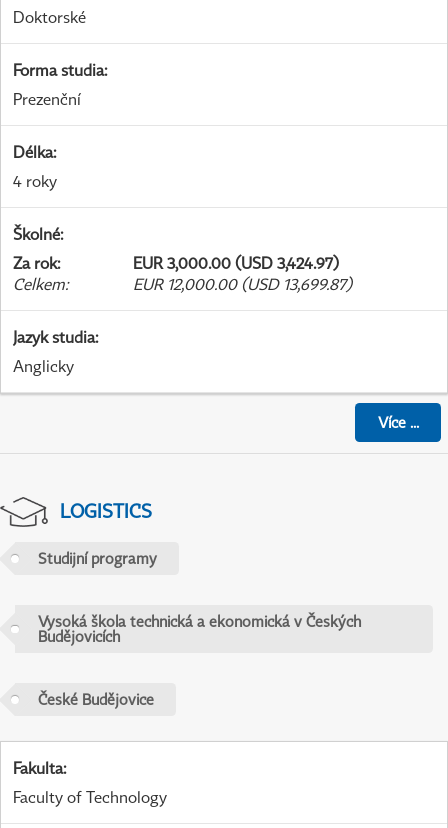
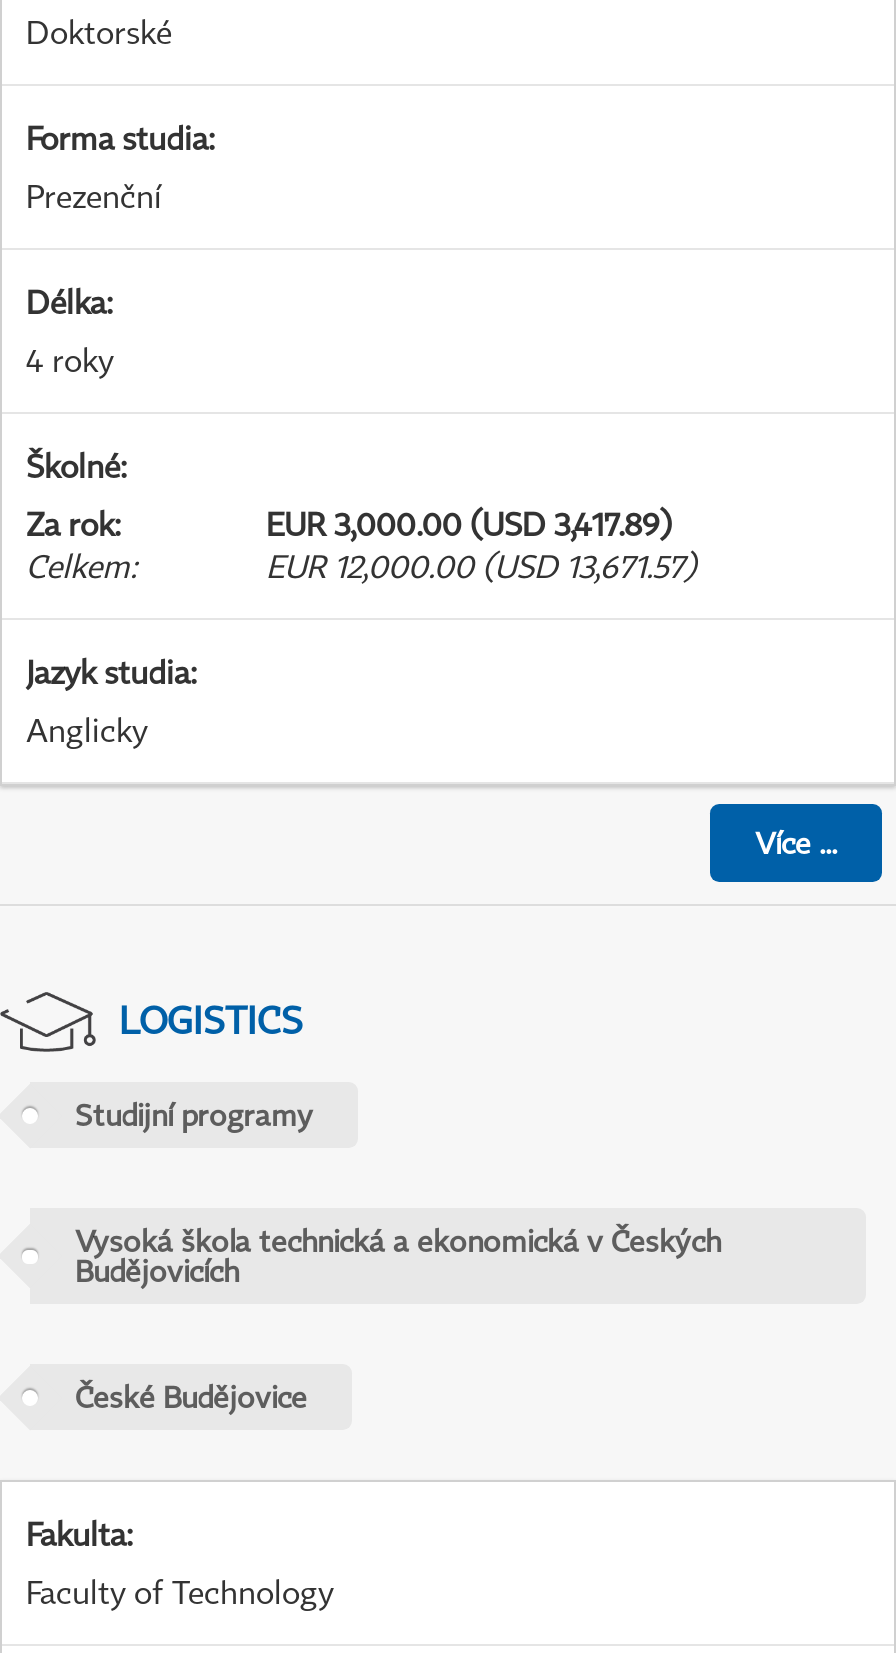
- EUR 3,000.00 (USD 3,424.97)
+ EUR 3,000.00 (USD 3,417.89)

- EUR 12,000.00 (USD 13,699.87)
+ EUR 12,000.00 (USD 13,671.57)
